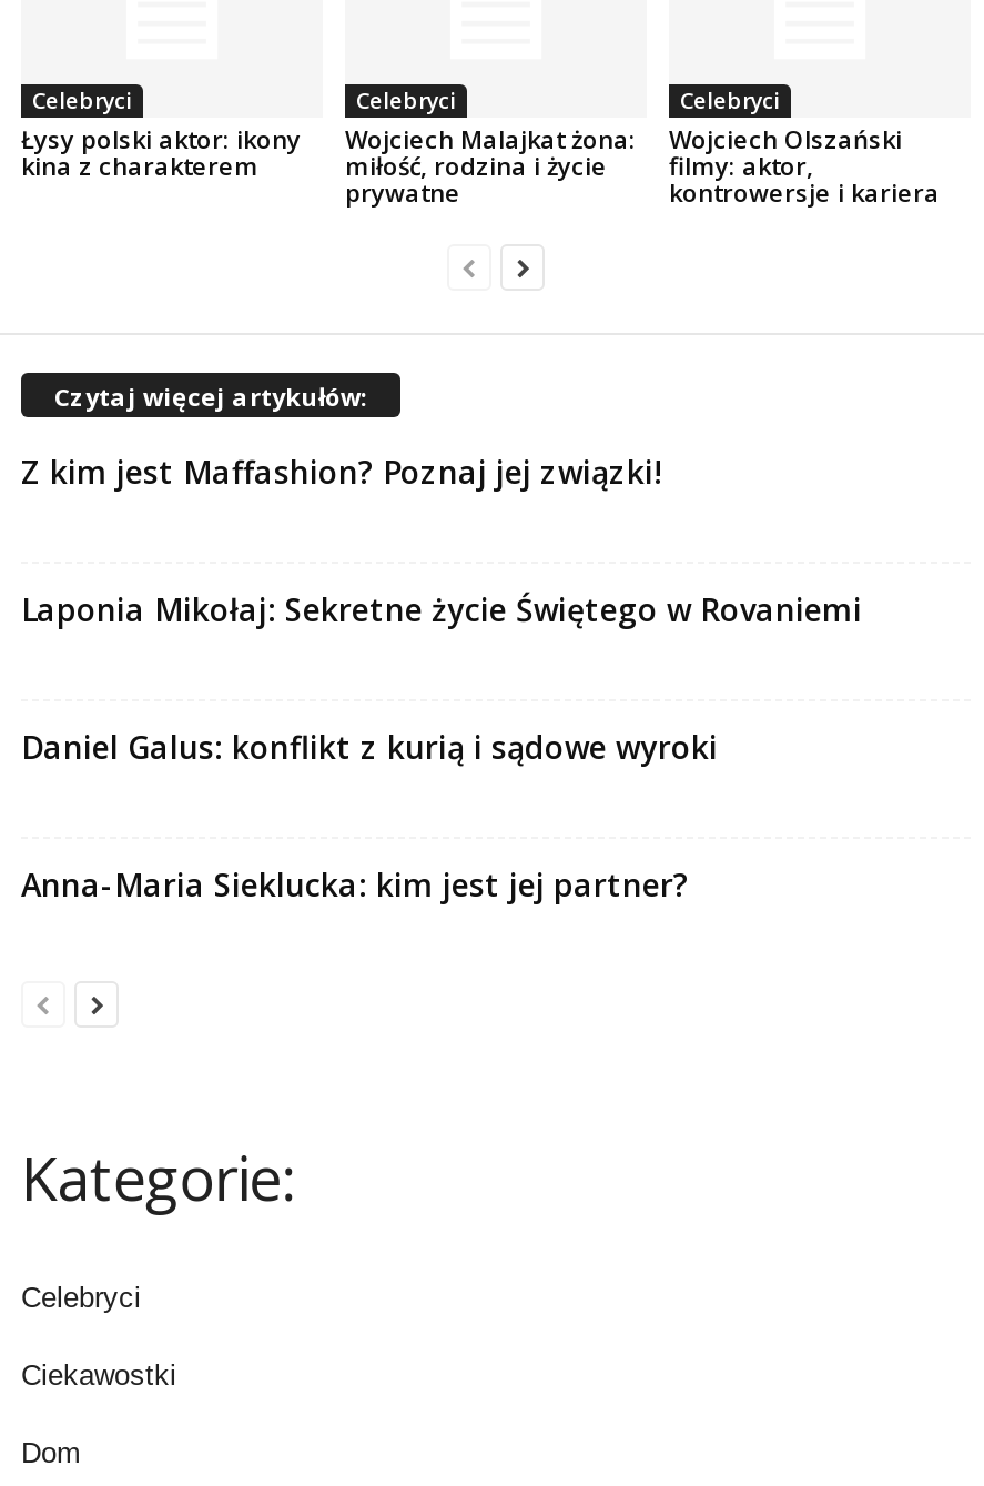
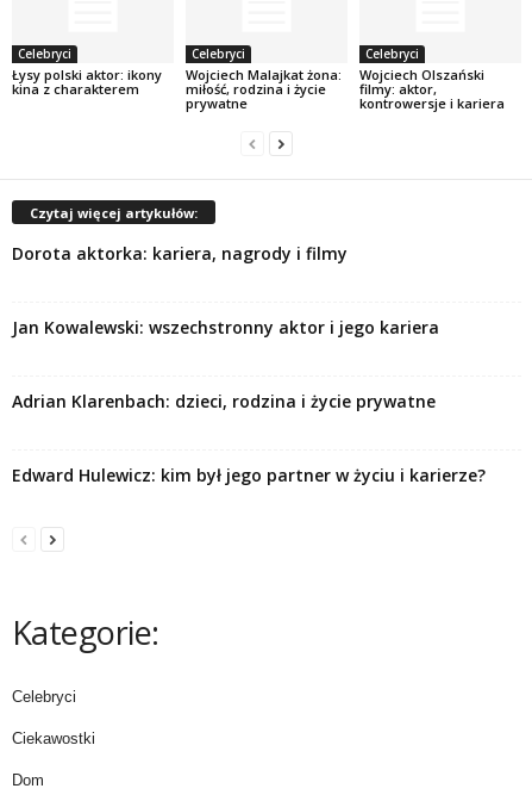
- Z kim jest Maffashion? Poznaj jej związki!
+ Dorota aktorka: kariera, nagrody i filmy

- Laponia Mikołaj: Sekretne życie Świętego w Rovaniemi
+ Jan Kowalewski: wszechstronny aktor i jego kariera

- Daniel Galus: konflikt z kurią i sądowe wyroki
+ Adrian Klarenbach: dzieci, rodzina i życie prywatne

- Anna-Maria Sieklucka: kim jest jej partner?
+ Edward Hulewicz: kim był jego partner w życiu i karierze?
